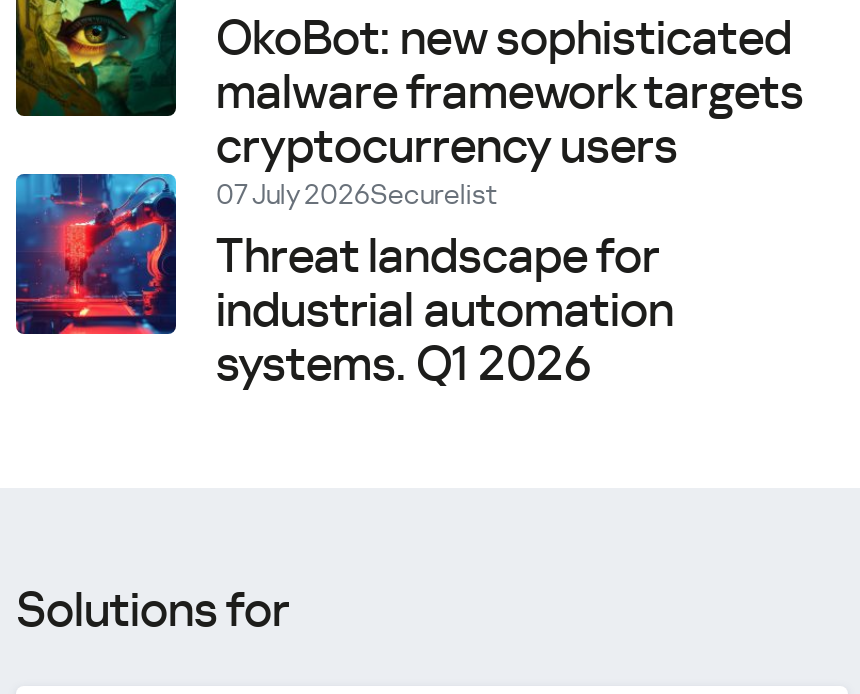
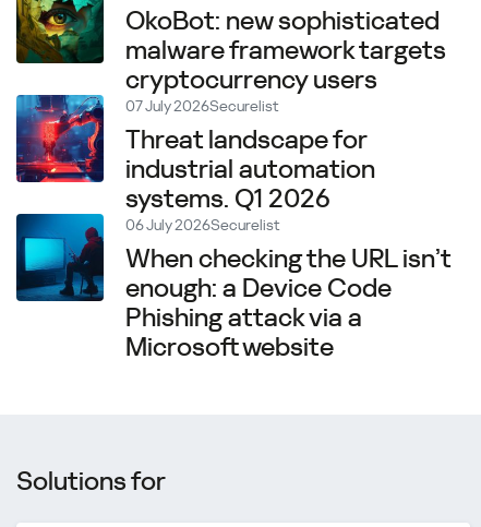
+ [image]
+ 06 July 2026Securelist
+ When checking the URL isn’t
+ enough: a Device Code
+ Phishing attack via a
+ Microsoft website
